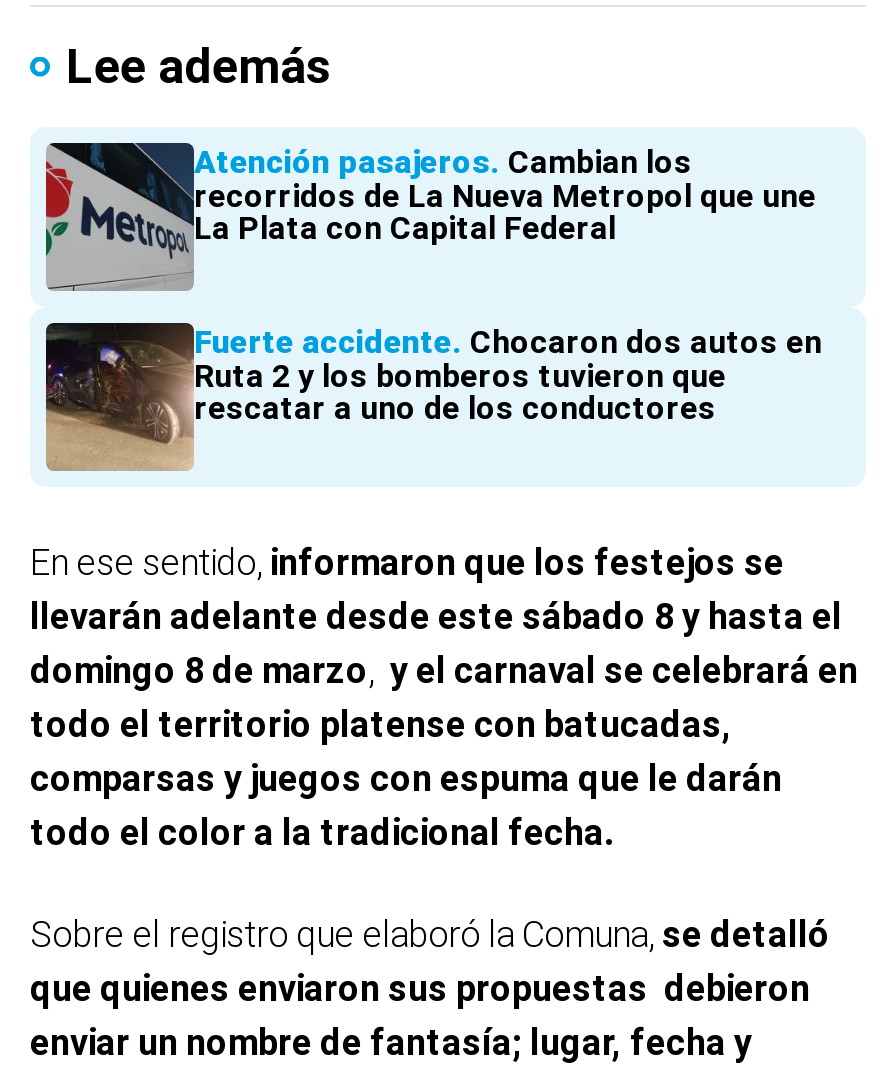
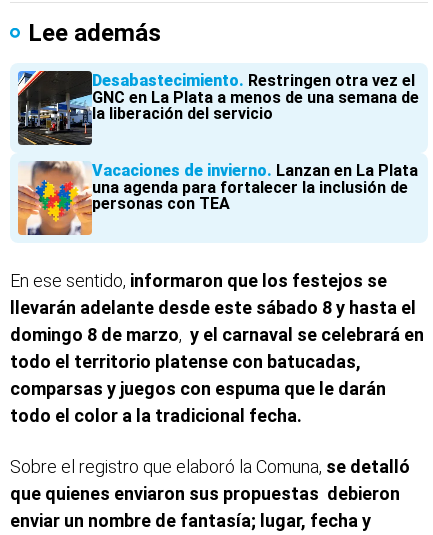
- [image]
- Atención pasajeros Cambian los
- recorridos de La Nueva Metropol que une
- La Plata con Capital Federal
+ [image]
+ Desabastecimiento Restringen otra vez el
+ GNC en La Plata a menos de una semana de
+ la liberación del servicio

- [image]
- Fuerte accidente Chocaron dos autos en
- Ruta 2 y los bomberos tuvieron que
- rescatar a uno de los conductores
+ [image]
+ Vacaciones de invierno Lanzan en La Plata
+ una agenda para fortalecer la inclusión de
+ personas con TEA
